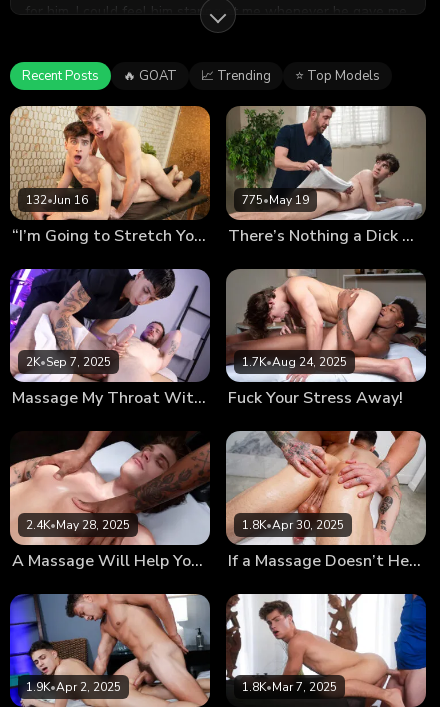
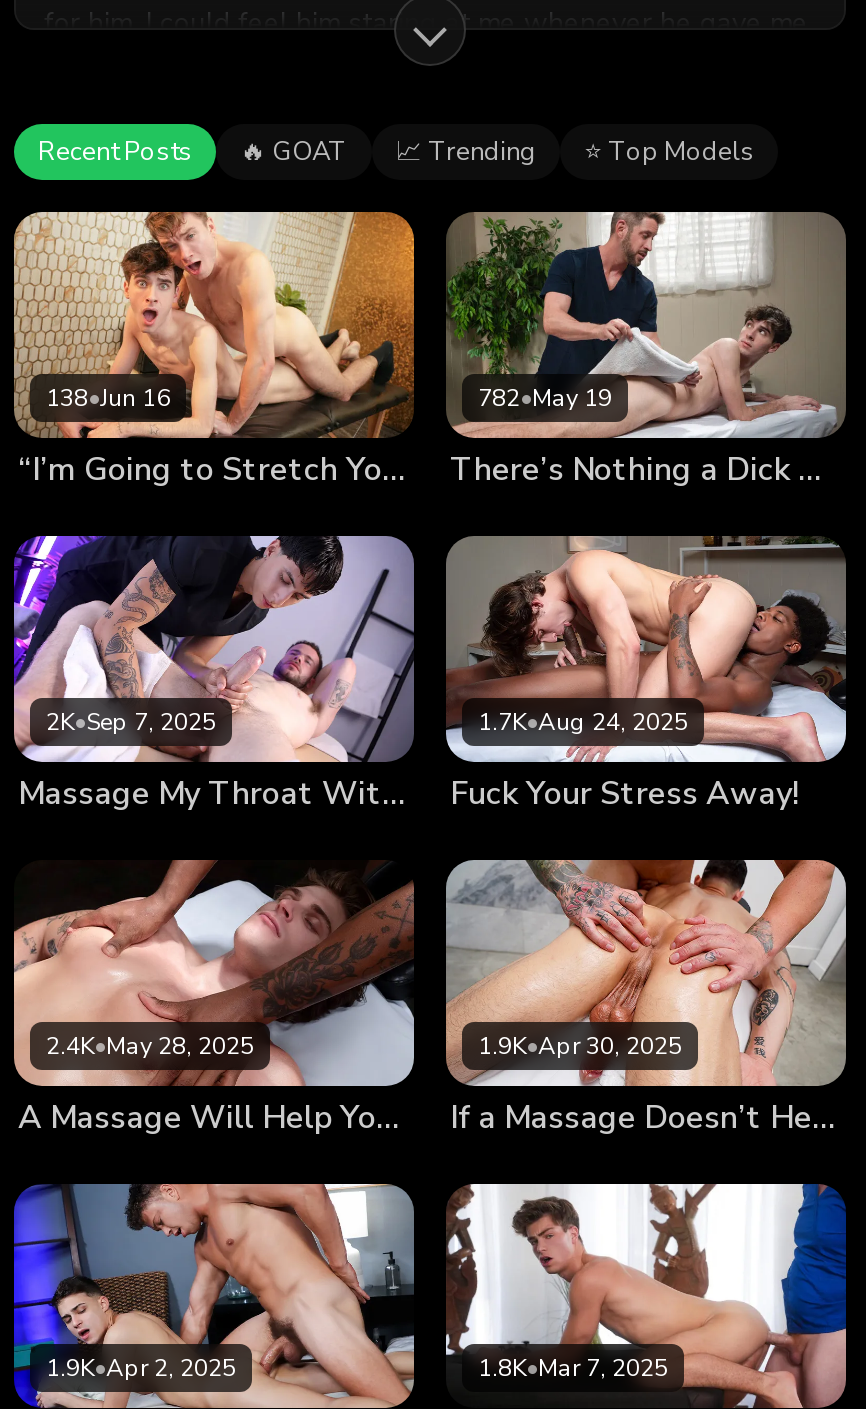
- 132•Jun 16
+ 138•Jun 16

- 775•May 19
+ 782•May 19

- 1.8K•Apr 30, 2025
+ 1.9K•Apr 30, 2025
